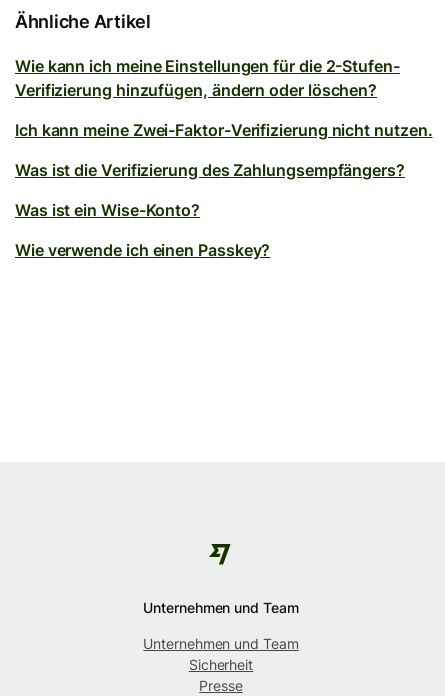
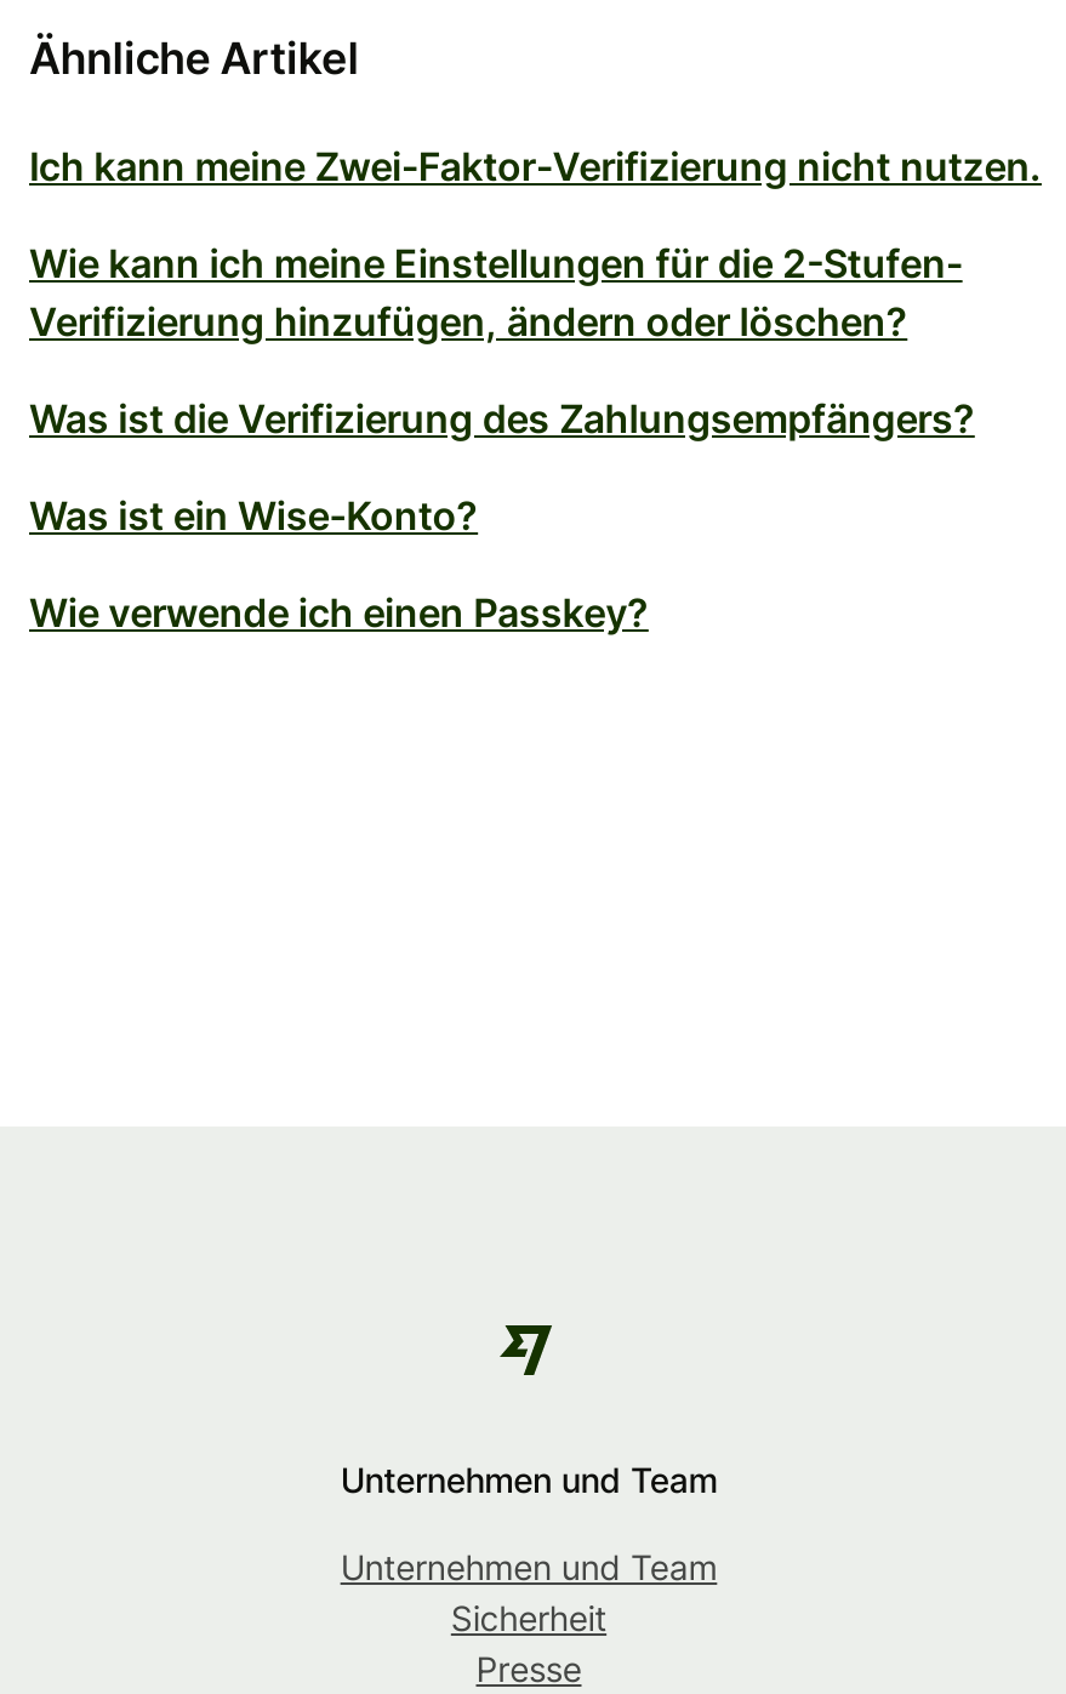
moved down: Wie kann ich meine Einstellungen für die 2-Stufen- | Verifizierung hinzufügen, ändern oder löschen?

moved up: Ich kann meine Zwei-Faktor-Verifizierung nicht nutzen.
